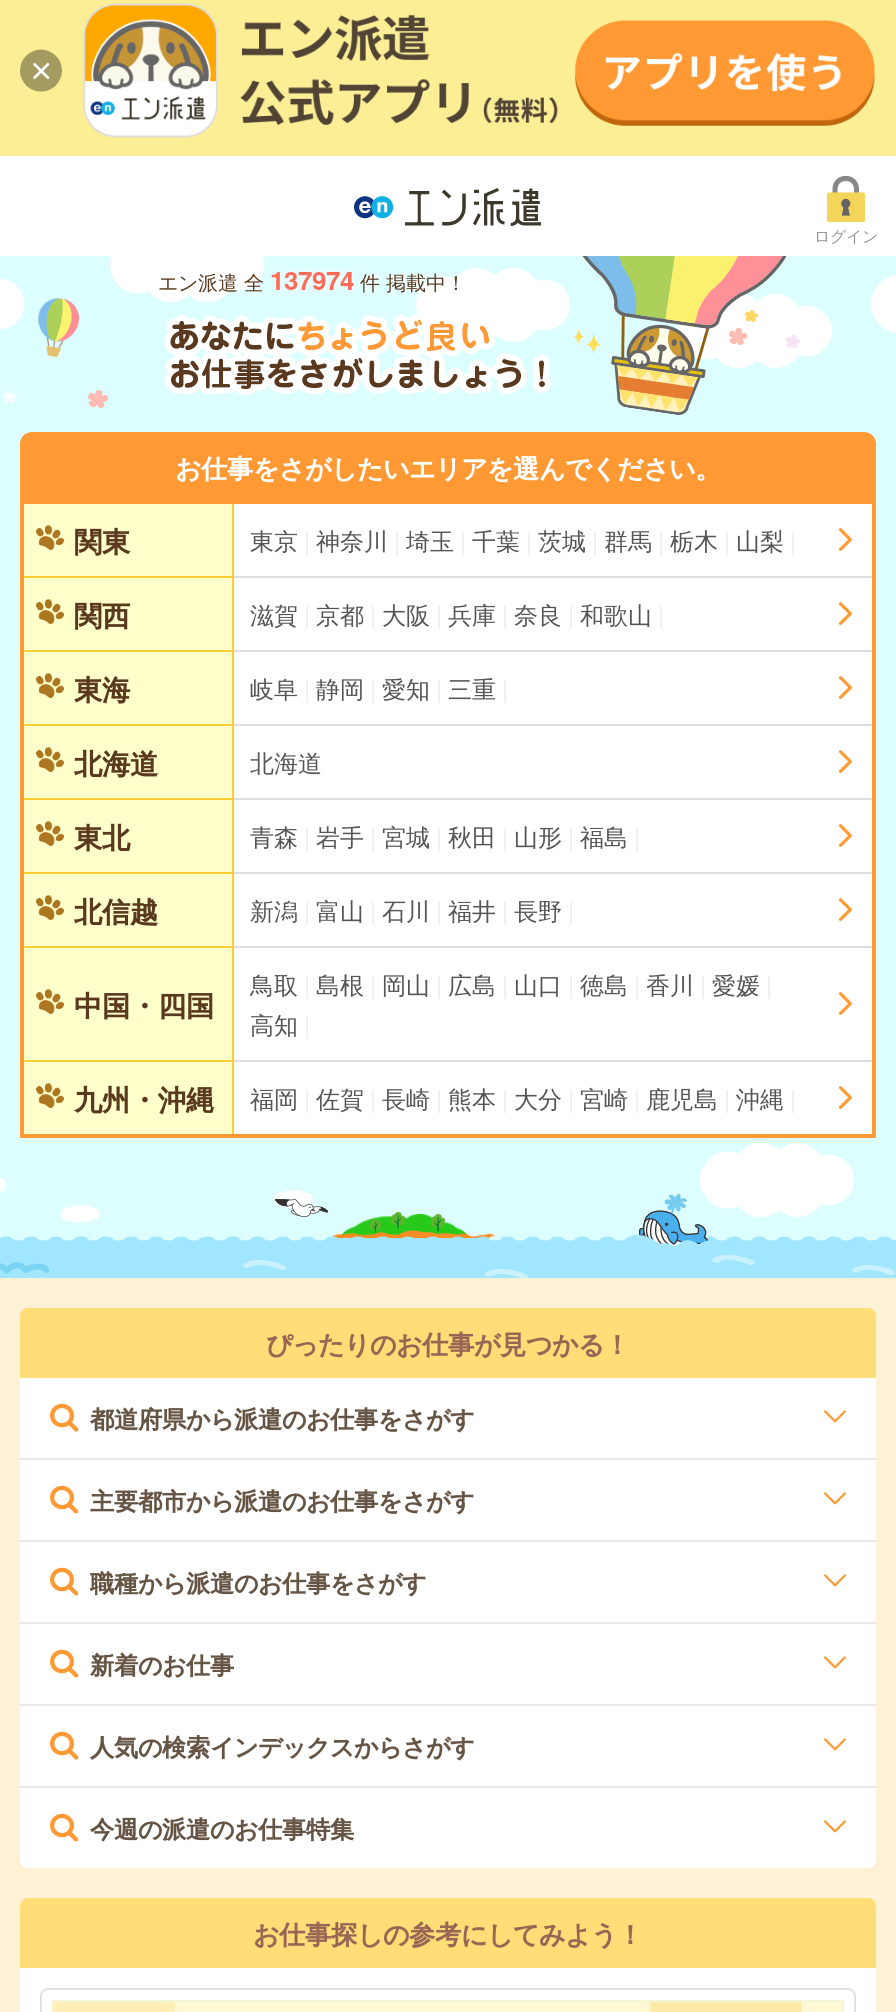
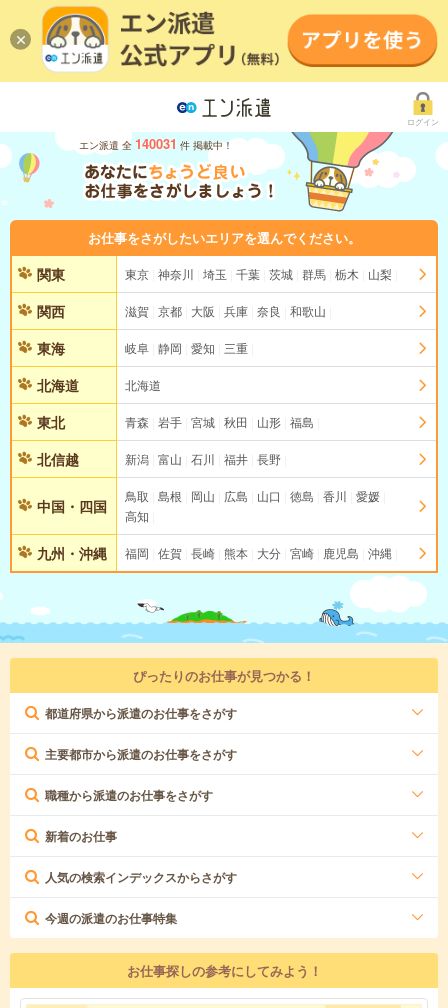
- エン派遣 全 137974 件 掲載中！
+ エン派遣 全 140031 件 掲載中！
